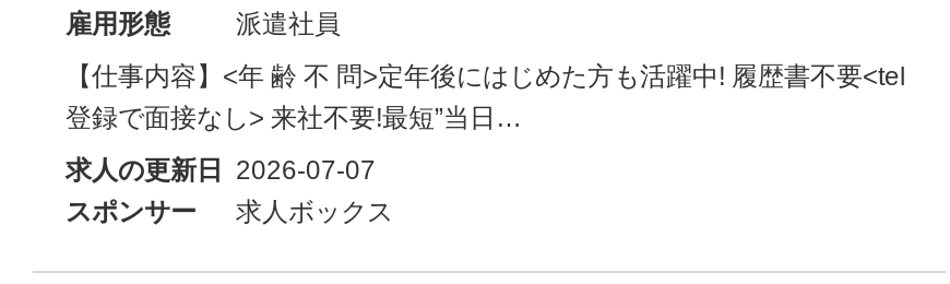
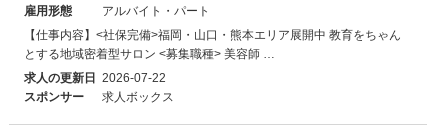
- 派遣社員
+ アルバイト・パート

- 【仕事内容】<年 齢 不 問>定年後にはじめた方も活躍中! 履歴書不要<tel
- 登録で面接なし> 来社不要!最短”当日…
+ 【仕事内容】<社保完備>福岡・山口・熊本エリア展開中 教育をちゃん
+ とする地域密着型サロン <募集職種> 美容師 …

- 求人の更新日 2026-07-07
+ 求人の更新日 2026-07-22
